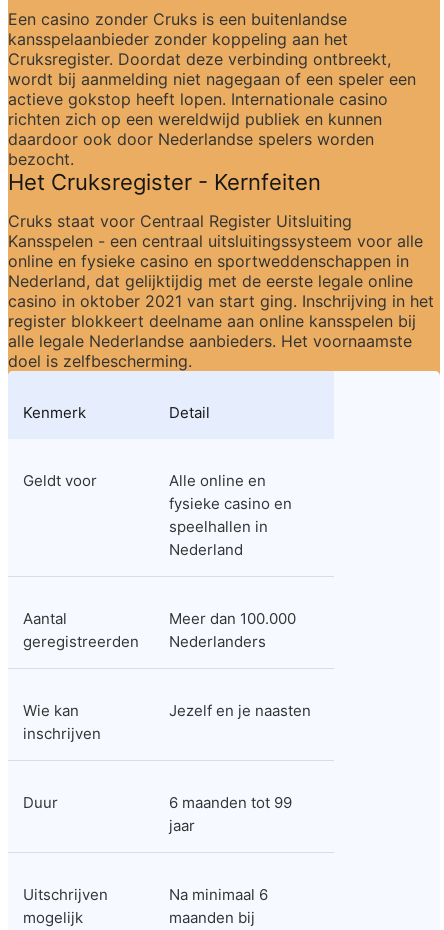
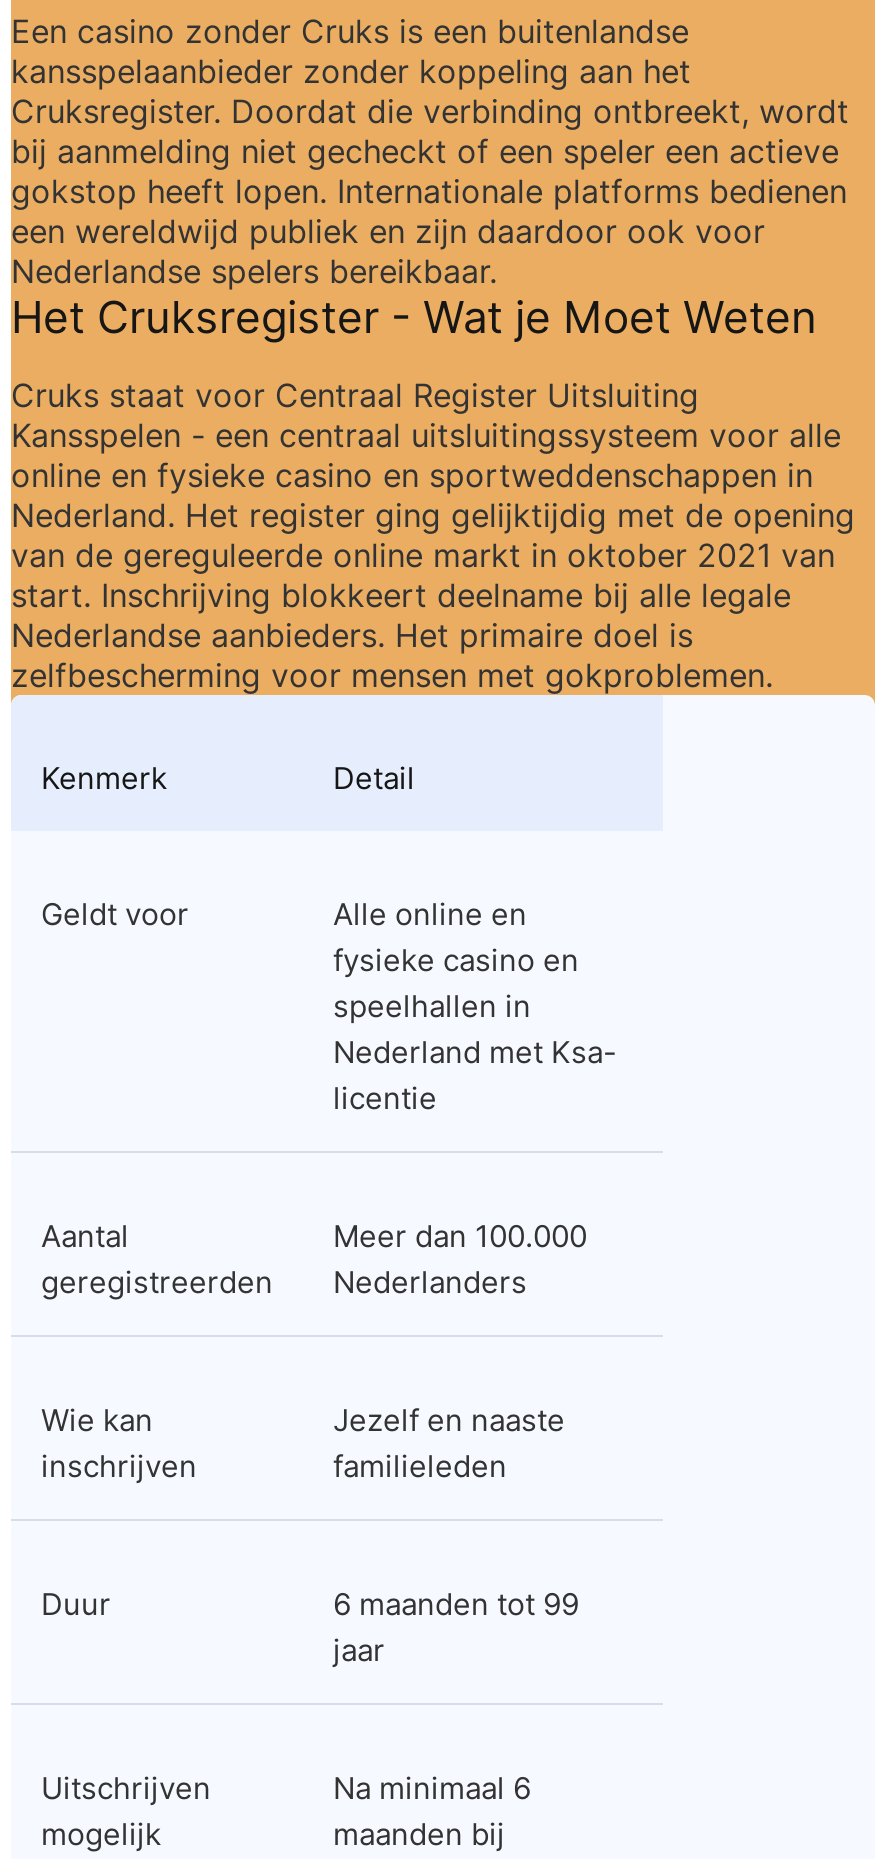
- Cruksregister. Doordat deze verbinding ontbreekt,
- wordt bij aanmelding niet nagegaan of een speler een
- actieve gokstop heeft lopen. Internationale casino
- richten zich op een wereldwijd publiek en kunnen
- daardoor ook door Nederlandse spelers worden
- bezocht.
- Het Cruksregister - Kernfeiten
+ Cruksregister. Doordat die verbinding ontbreekt, wordt
+ bij aanmelding niet gecheckt of een speler een actieve
+ gokstop heeft lopen. Internationale platforms bedienen
+ een wereldwijd publiek en zijn daardoor ook voor
+ Nederlandse spelers bereikbaar.
+ Het Cruksregister - Wat je Moet Weten

moved up: Cruks staat voor Centraal Register Uitsluiting | Kansspelen - een centraal uitsluitingssysteem voor alle | online en fysieke casino en sportweddenschappen in

- Nederland, dat gelijktijdig met de eerste legale online
- casino in oktober 2021 van start ging. Inschrijving in het
- register blokkeert deelname aan online kansspelen bij
- alle legale Nederlandse aanbieders. Het voornaamste
- doel is zelfbescherming.
+ Nederland. Het register ging gelijktijdig met de opening
+ van de gereguleerde online markt in oktober 2021 van
+ start. Inschrijving blokkeert deelname bij alle legale
+ Nederlandse aanbieders. Het primaire doel is
+ zelfbescherming voor mensen met gokproblemen.

moved up: Kenmerk | Detail | Geldt voor | Alle online en | fysieke casino en | speelhallen in

- Nederland
+ Nederland met Ksa-
+ licentie

- Jezelf en je naasten
+ Jezelf en naaste
+ familieleden
